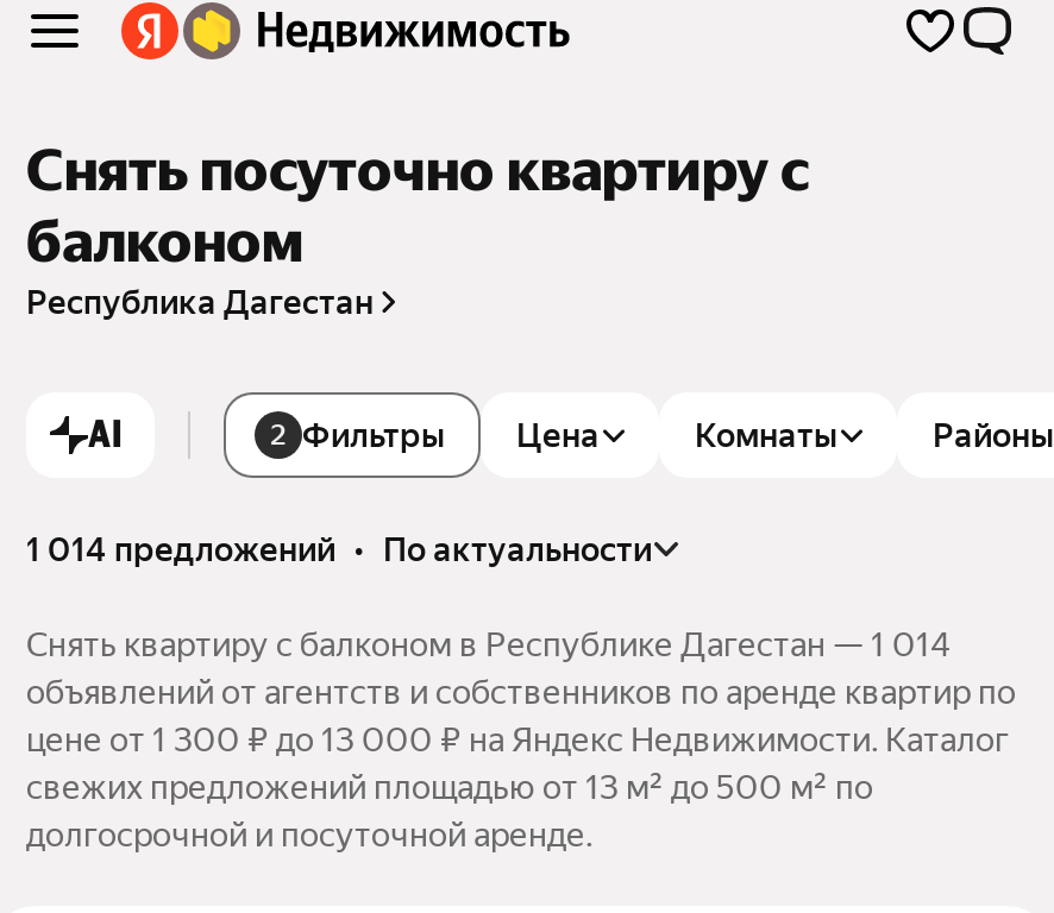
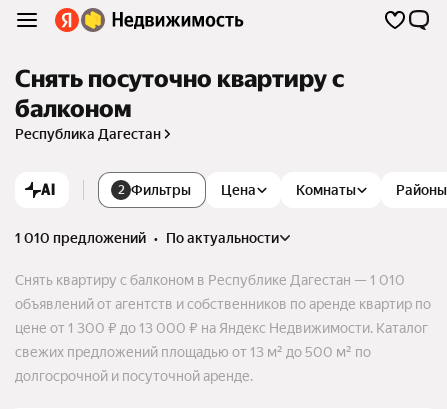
- 1 014 предложений • по актуальности
+ 1 010 предложений • по актуальности

- Снять квартиру с балконом в Республике Дагестан — 1 014
+ Снять квартиру с балконом в Республике Дагестан — 1 010
